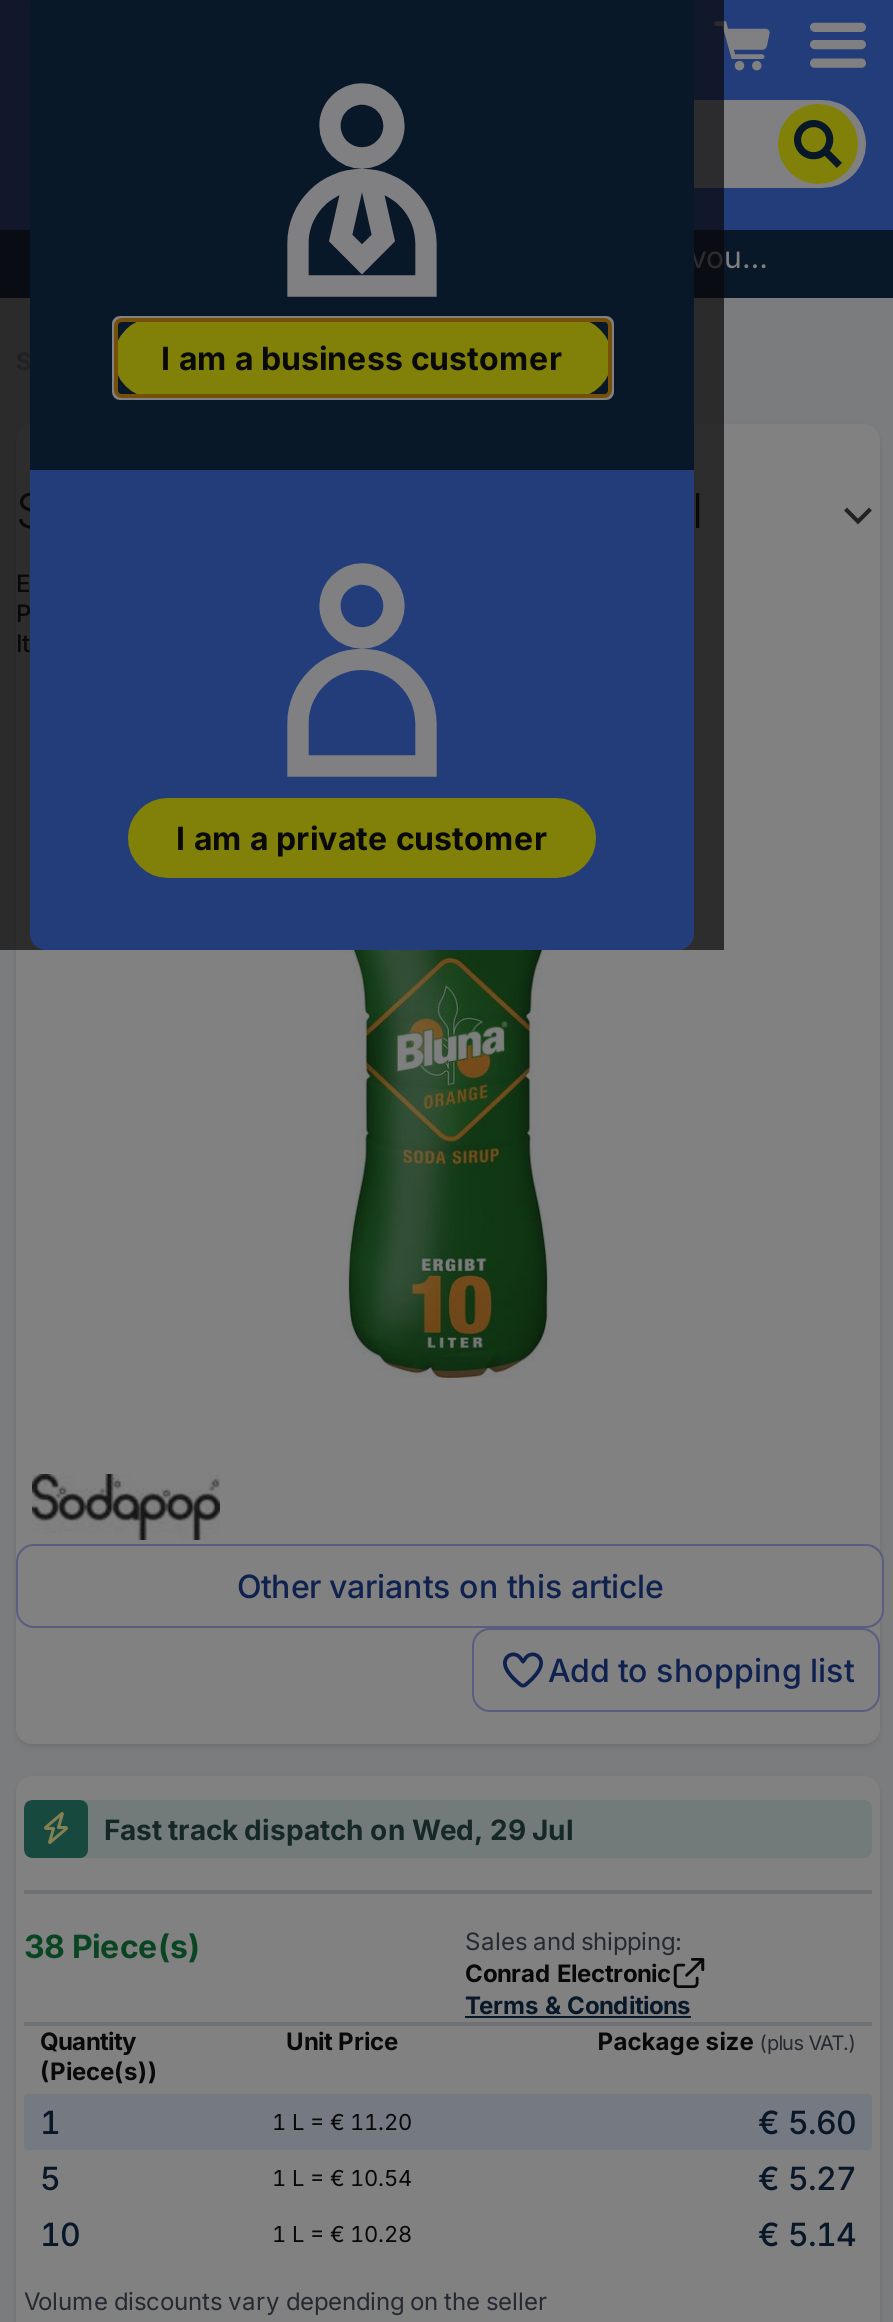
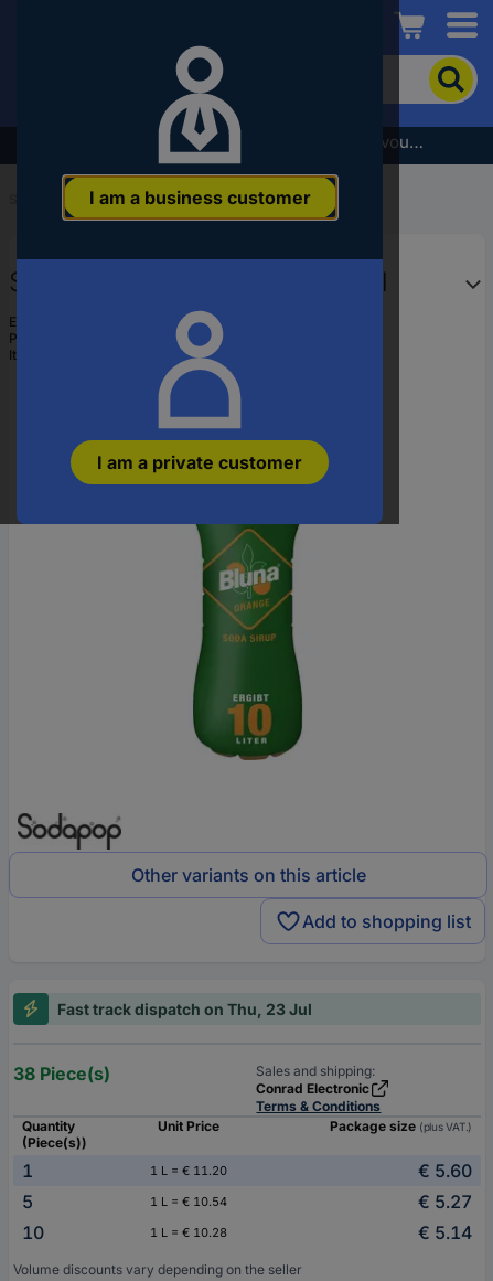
- Fast track dispatch on Wed, 29 Jul
+ Fast track dispatch on Thu, 23 Jul
